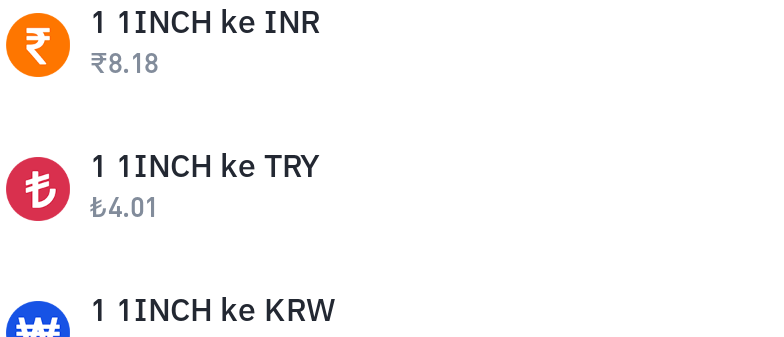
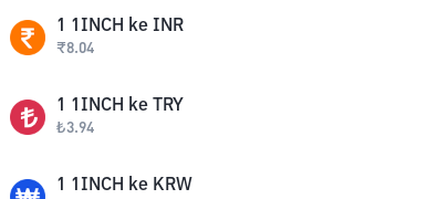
- ₹8.18
+ ₹8.04

- ₺4.01
+ ₺3.94
